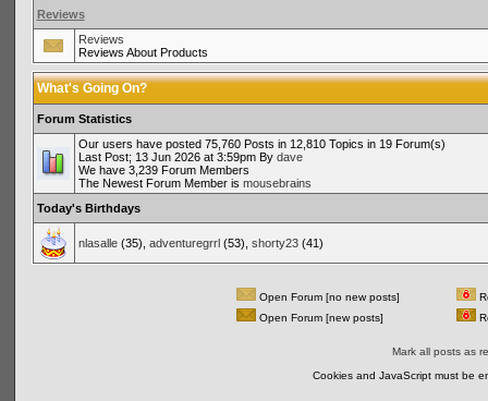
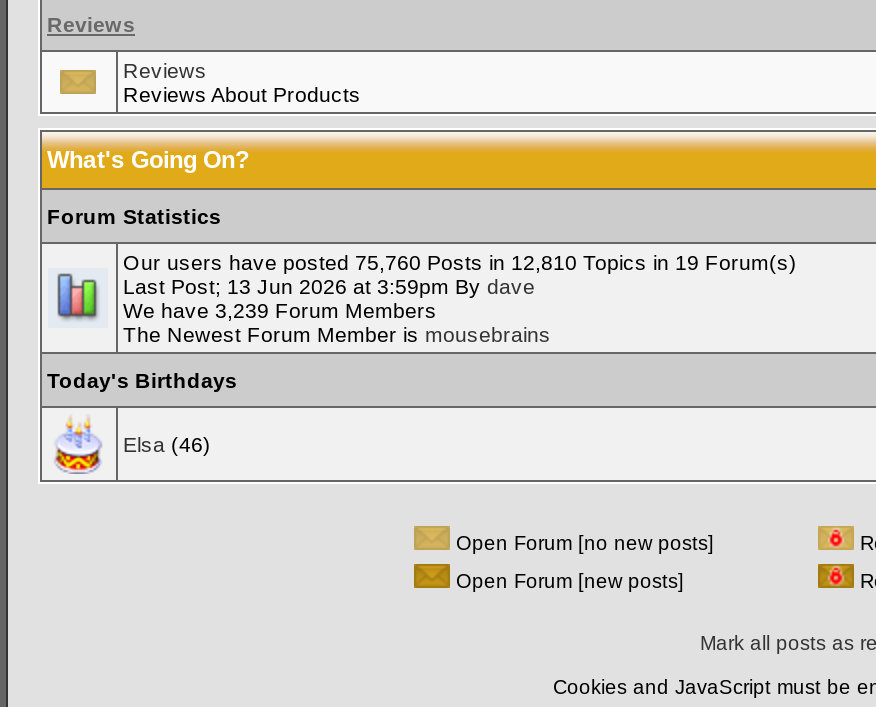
- nlasalle (35), adventuregrrl (53), shorty23 (41)
+ Elsa (46)
